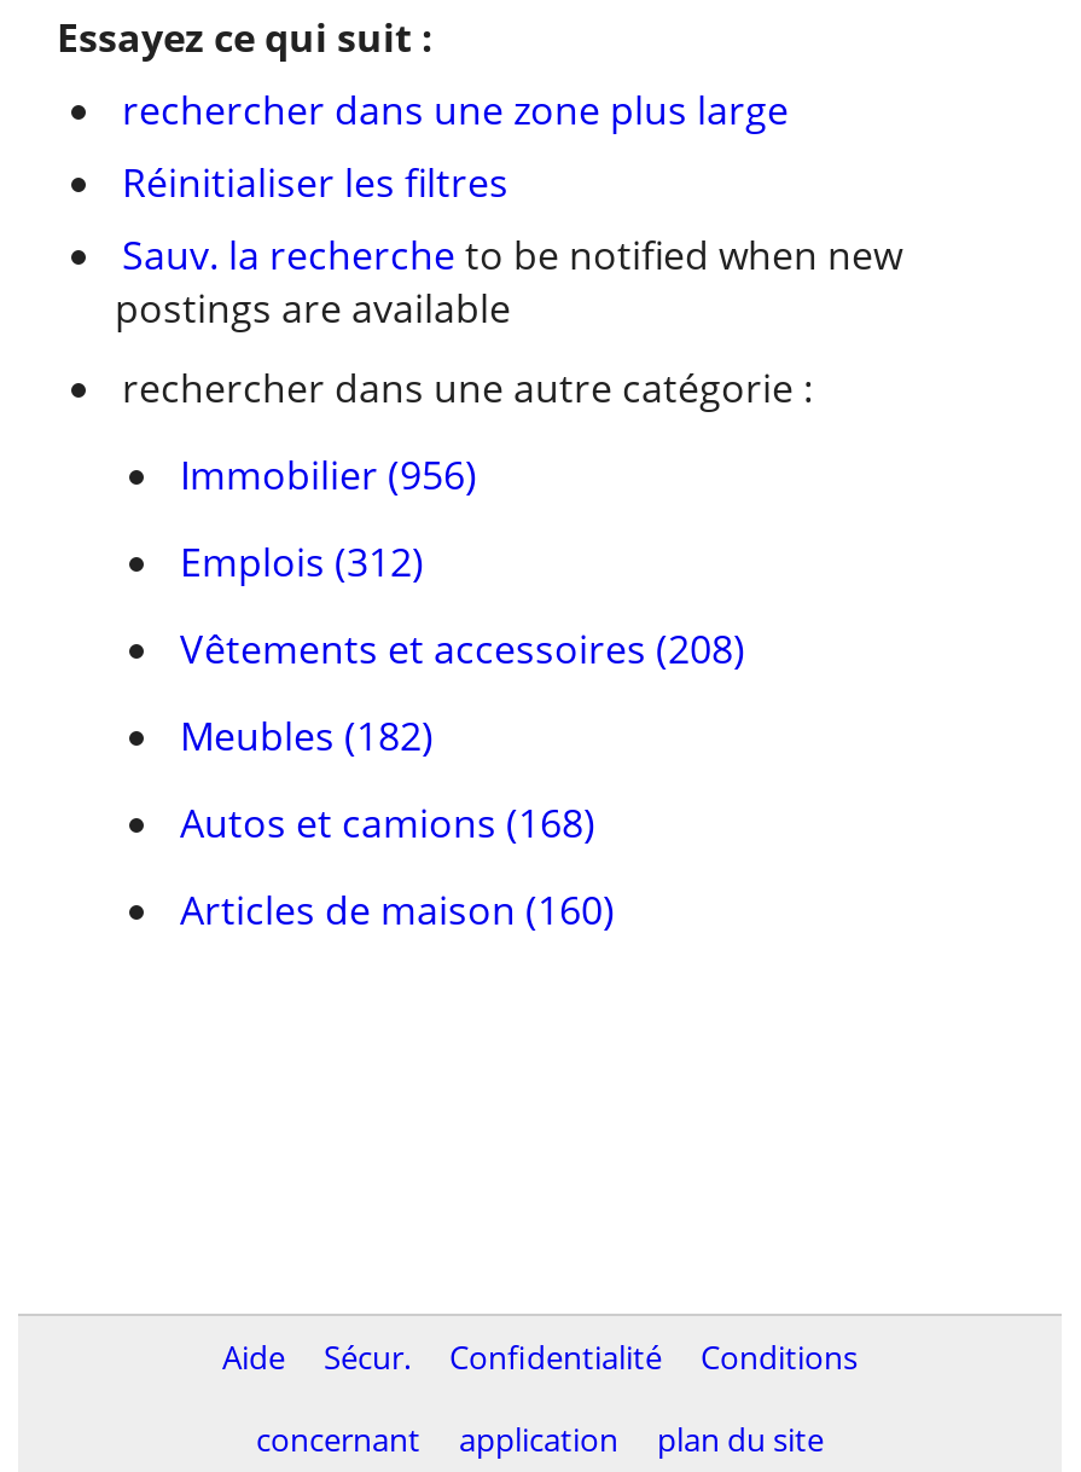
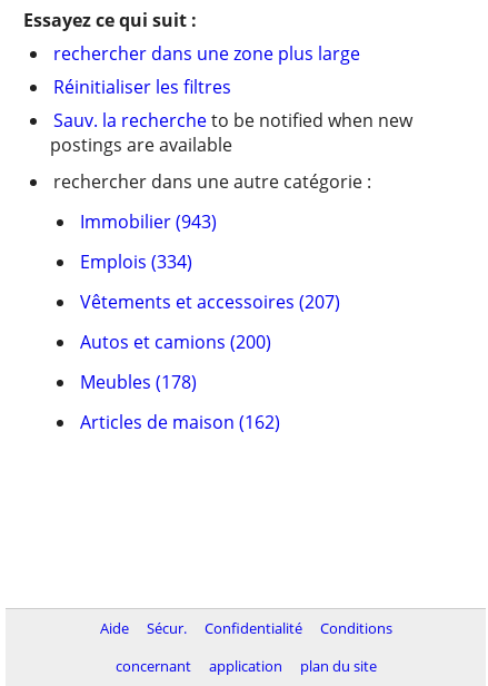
- Immobilier (956)
+ Immobilier (943)

- Emplois (312)
+ Emplois (334)

- Vêtements et accessoires (208)
+ Vêtements et accessoires (207)

- Meubles (182)
+ Autos et camions (200)

- Autos et camions (168)
+ Meubles (178)

- Articles de maison (160)
+ Articles de maison (162)
